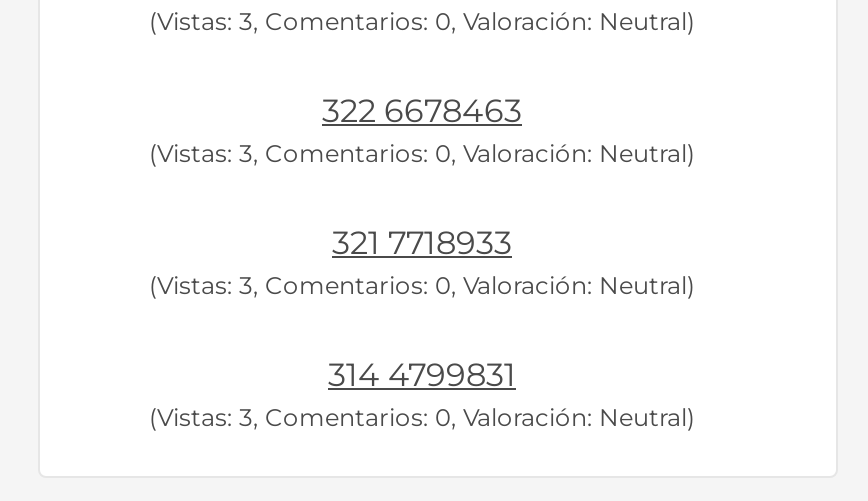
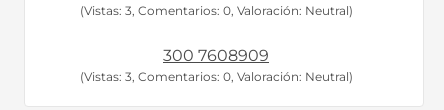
- 322 6678463
- (Vistas: 3, Comentarios: 0, Valoración: Neutral)
- 321 7718933
- (Vistas: 3, Comentarios: 0, Valoración: Neutral)
- 314 4799831
+ 300 7608909
